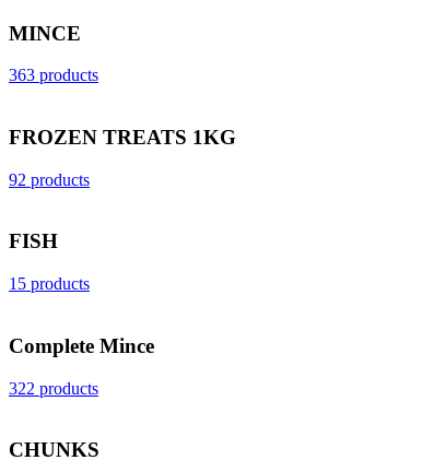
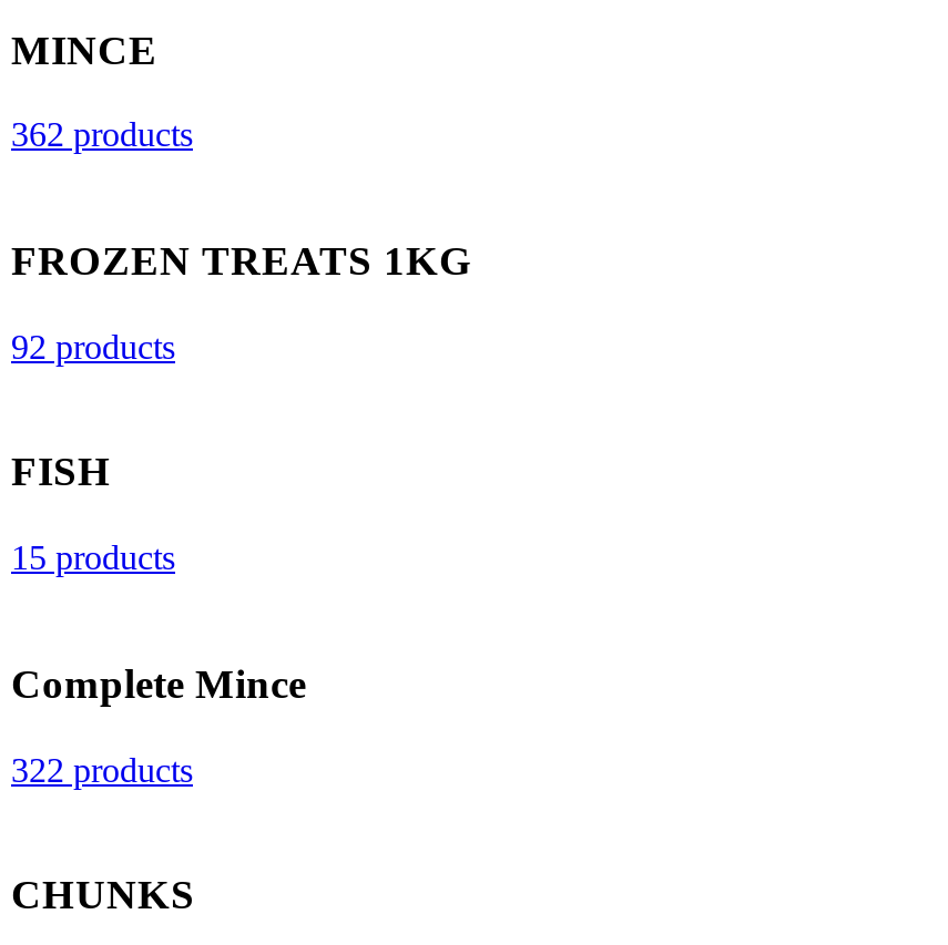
- 363 products
+ 362 products
